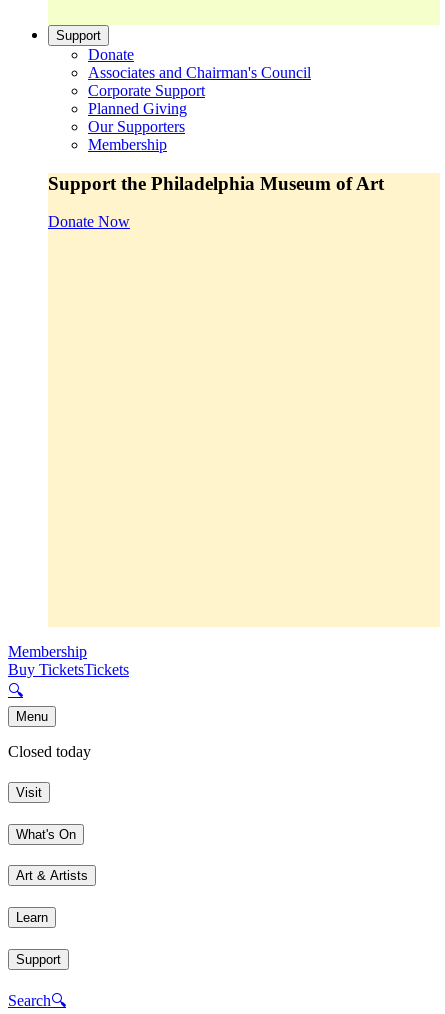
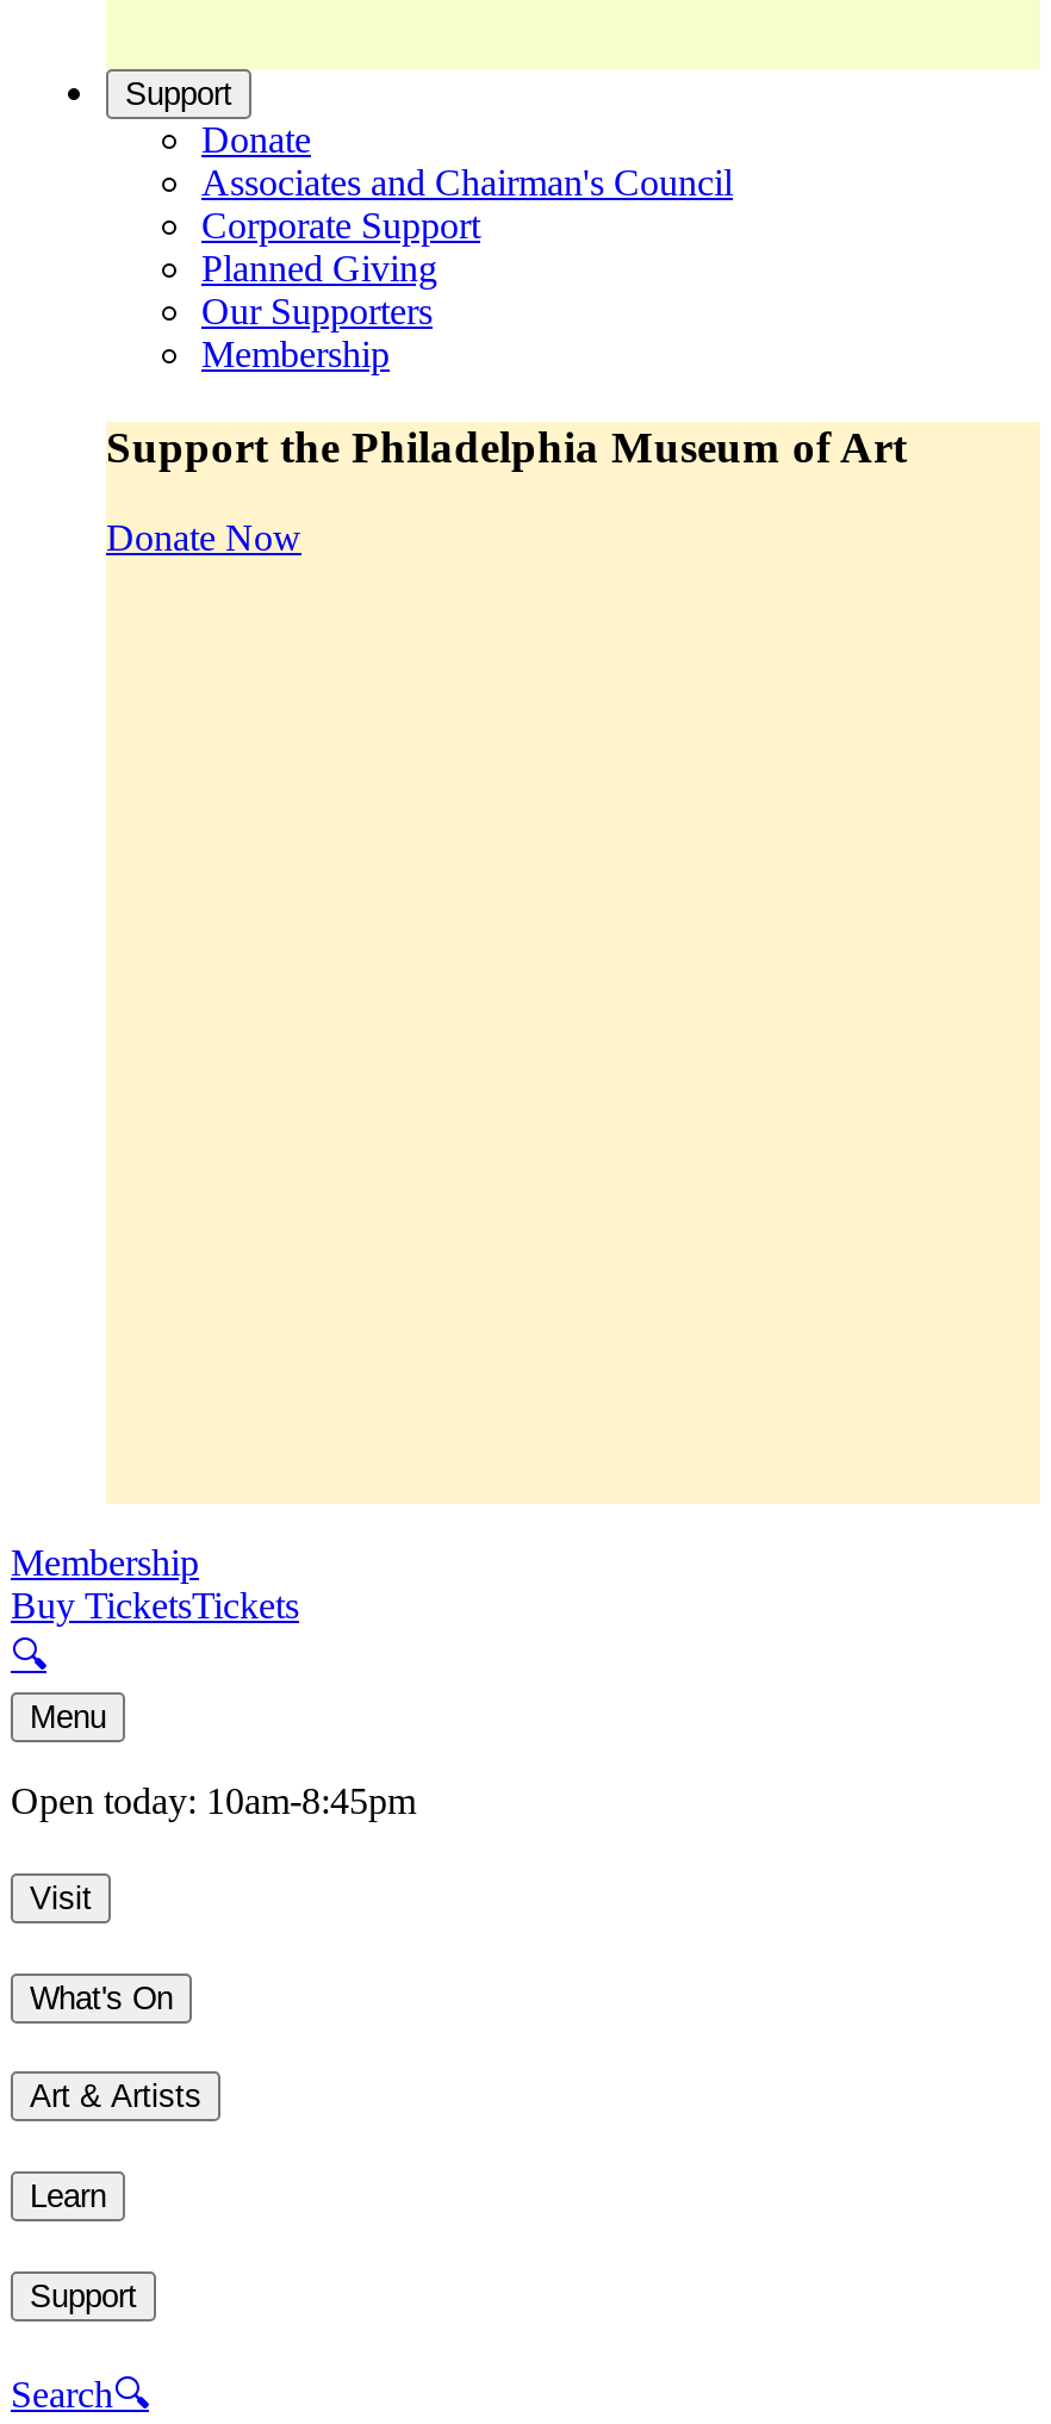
- Closed today
+ Open today: 10am-8:45pm
